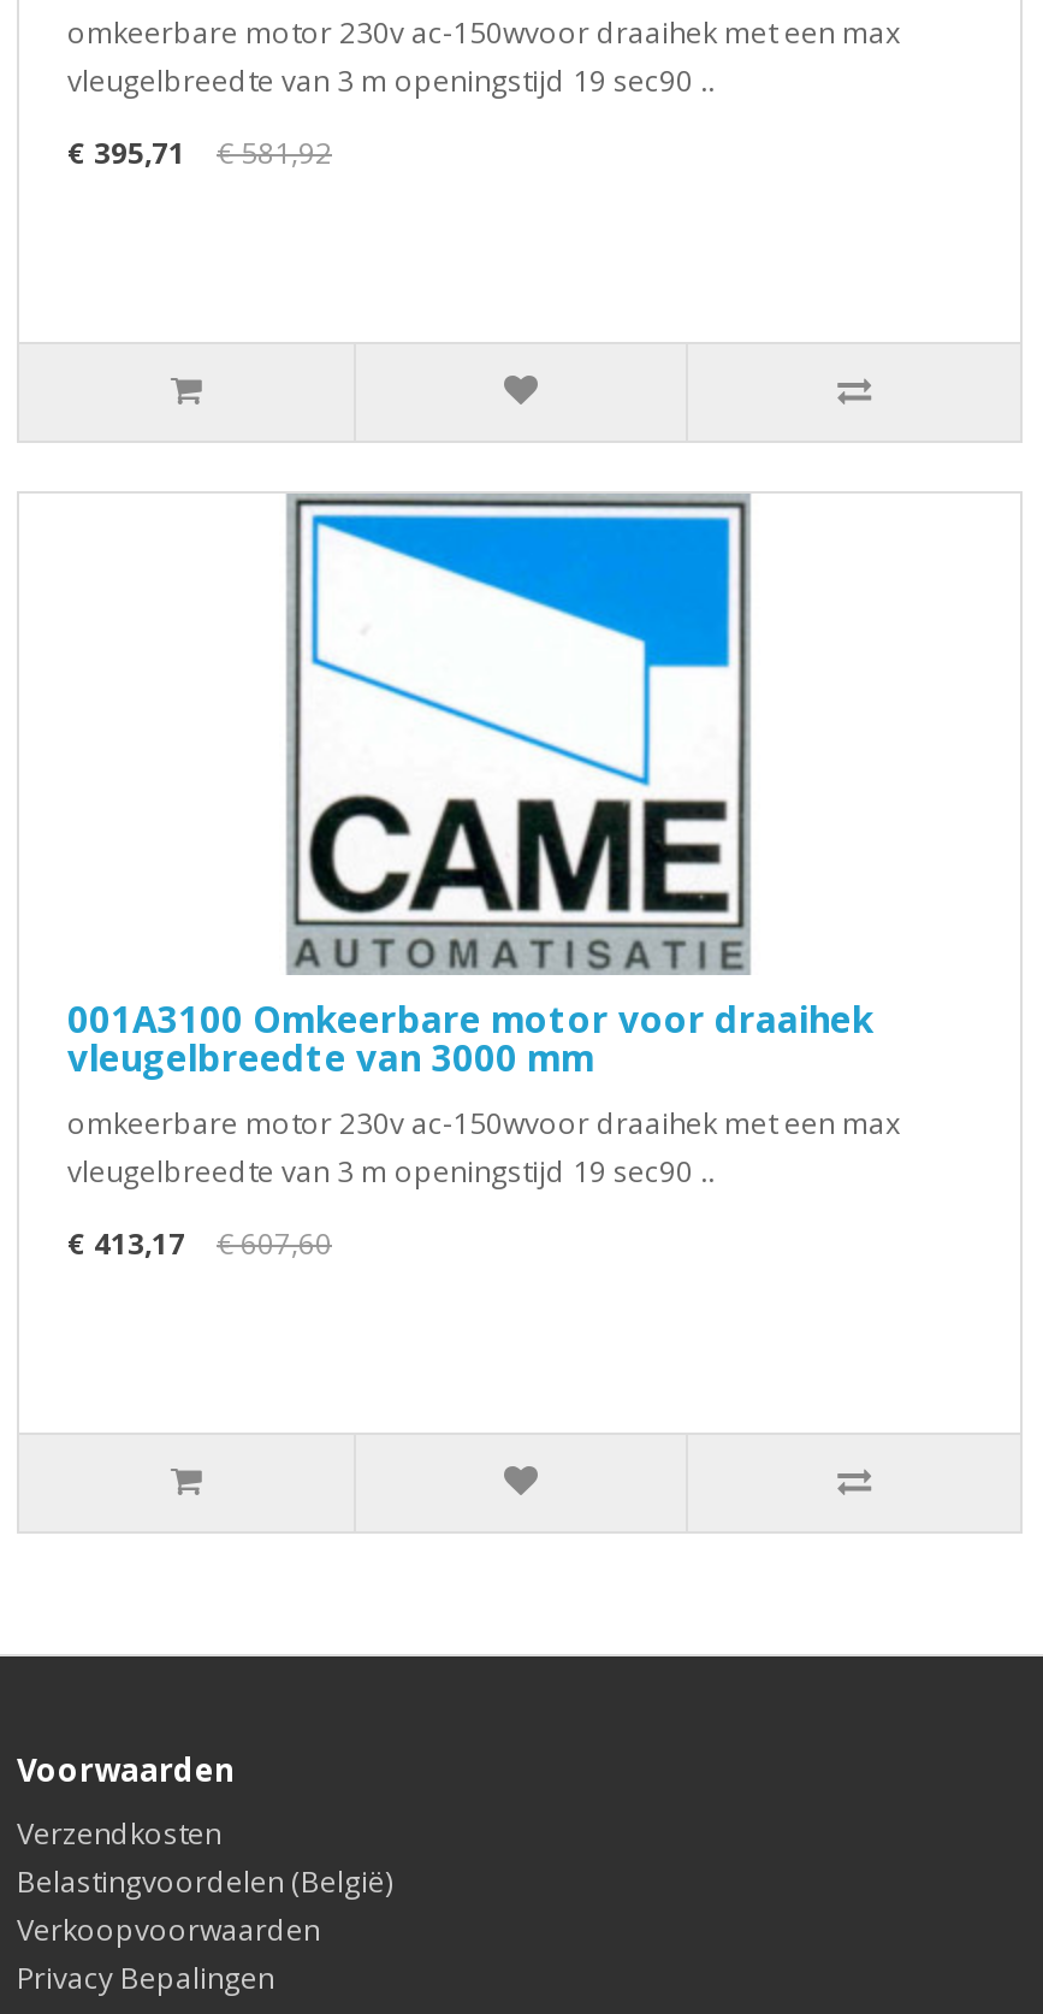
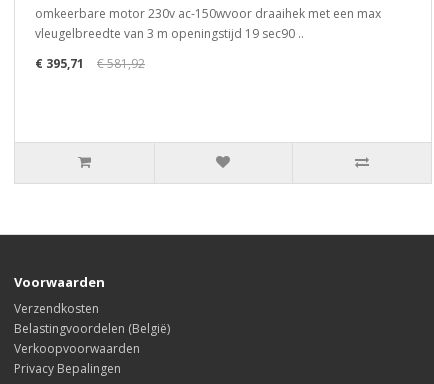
- [image]
- 001A3100 Omkeerbare motor voor draaihek
- vleugelbreedte van 3000 mm
- omkeerbare motor 230v ac-150wvoor draaihek met een max
- vleugelbreedte van 3 m openingstijd 19 sec90 ..
- € 413,17
- € 607,60
